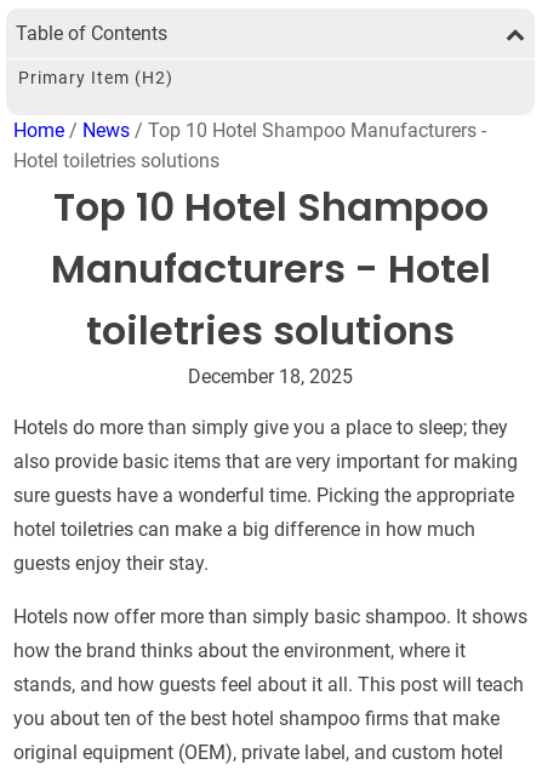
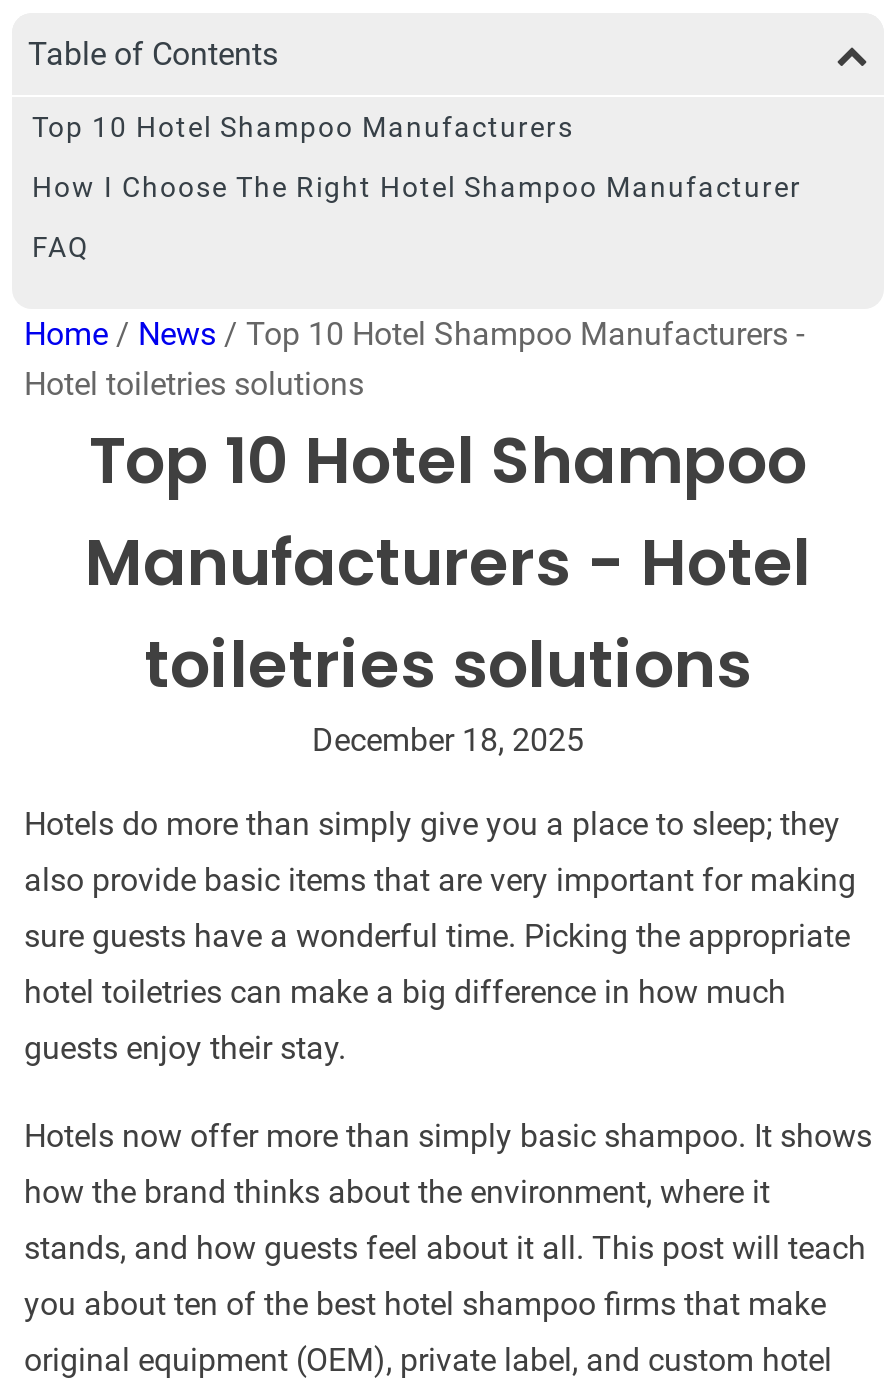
- Primary Item (H2)
+ Top 10 Hotel Shampoo Manufacturers
+ How I Choose The Right Hotel Shampoo Manufacturer
+ FAQ
